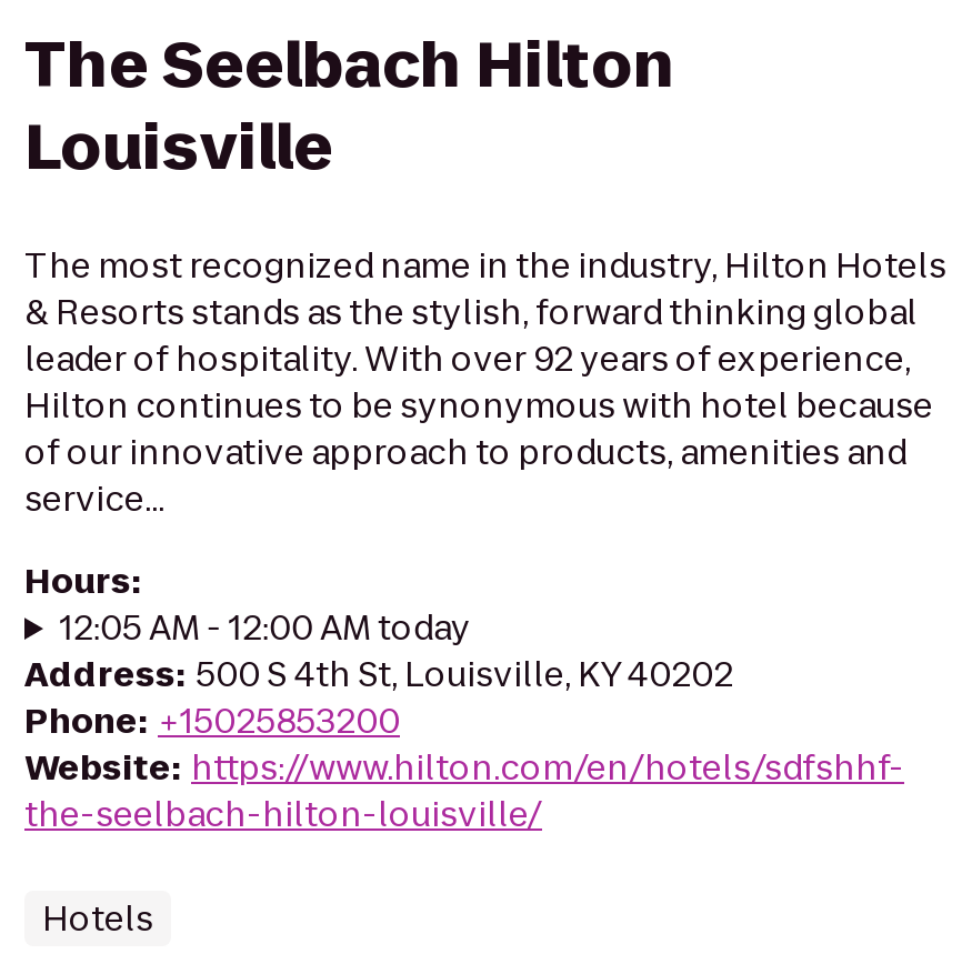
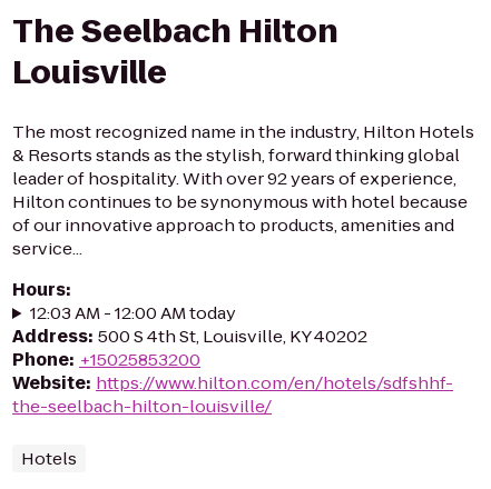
- 12:05 AM - 12:00 AM today
+ 12:03 AM - 12:00 AM today
